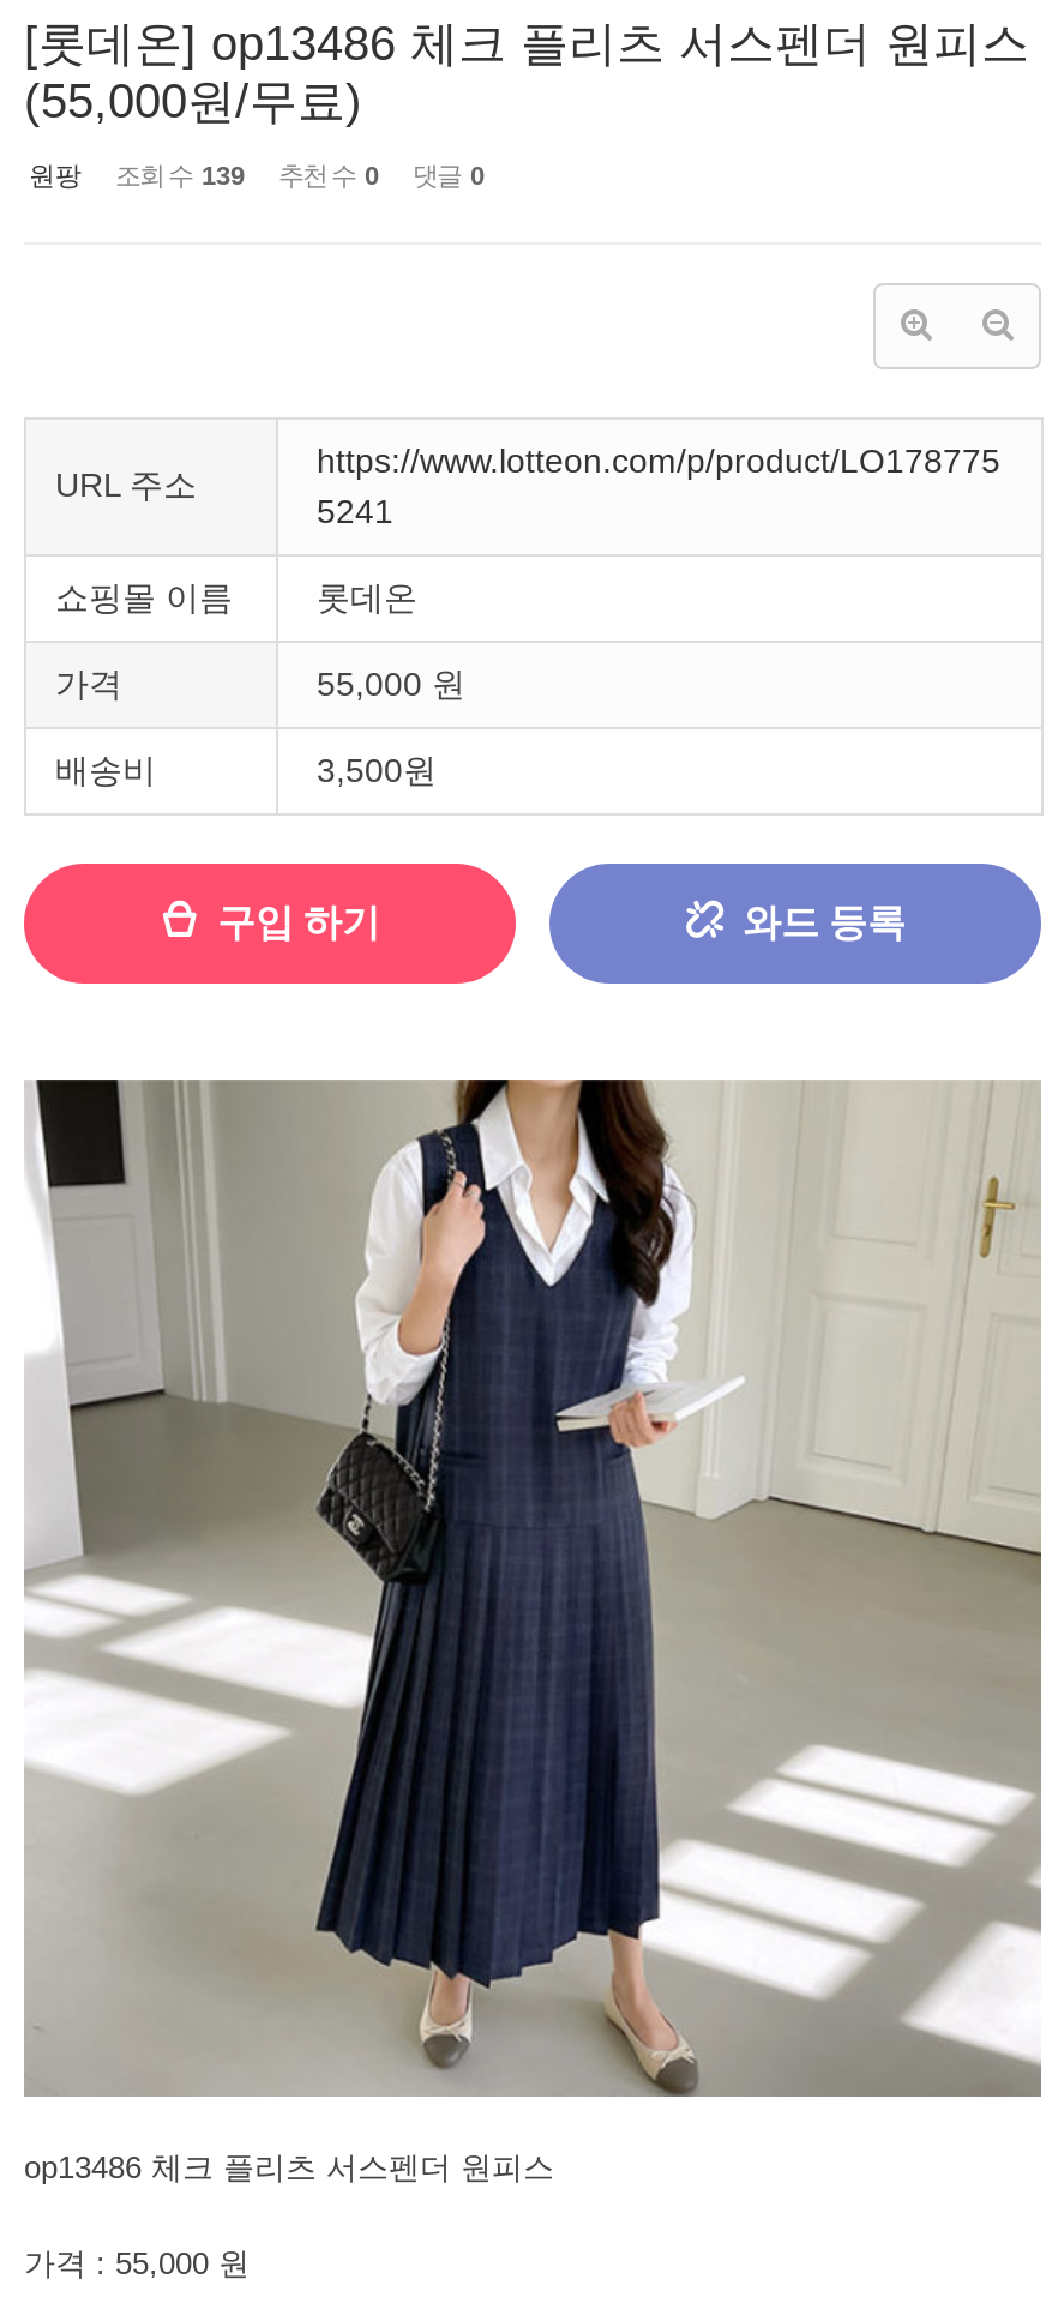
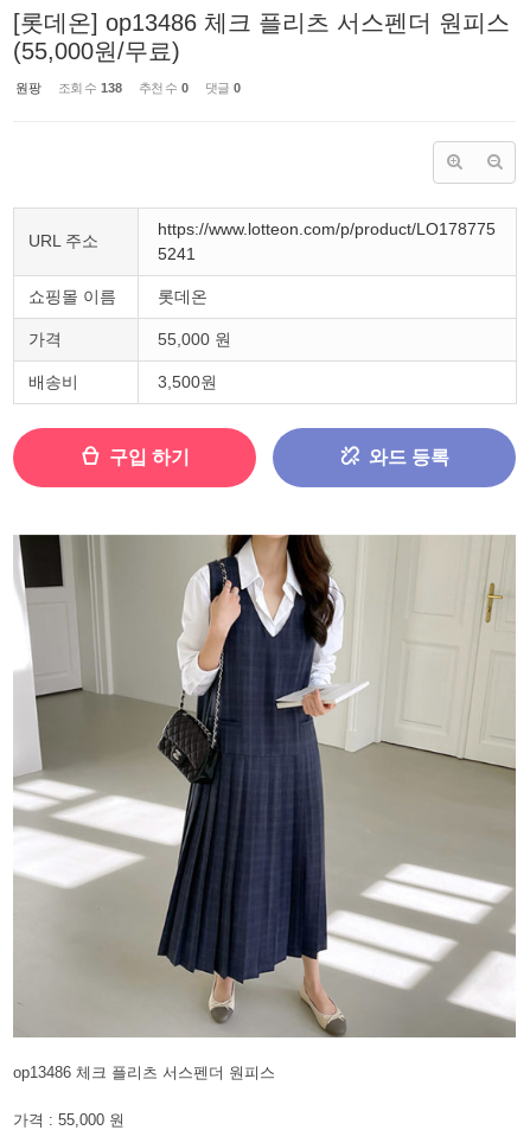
- 원팡 조회 수 139 추천 수 0 댓글 0
+ 원팡 조회 수 138 추천 수 0 댓글 0
